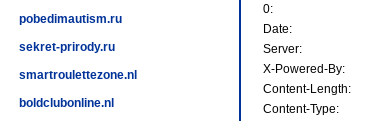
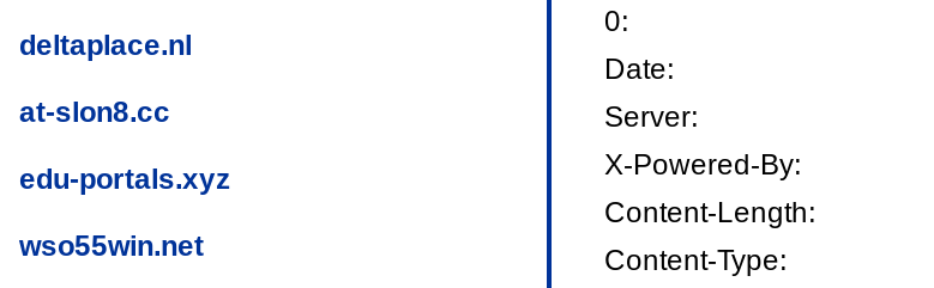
- pobedimautism.ru
+ deltaplace.nl

- sekret-prirody.ru
+ at-slon8.cc

- smartroulettezone.nl
+ edu-portals.xyz

- boldclubonline.nl
+ wso55win.net
